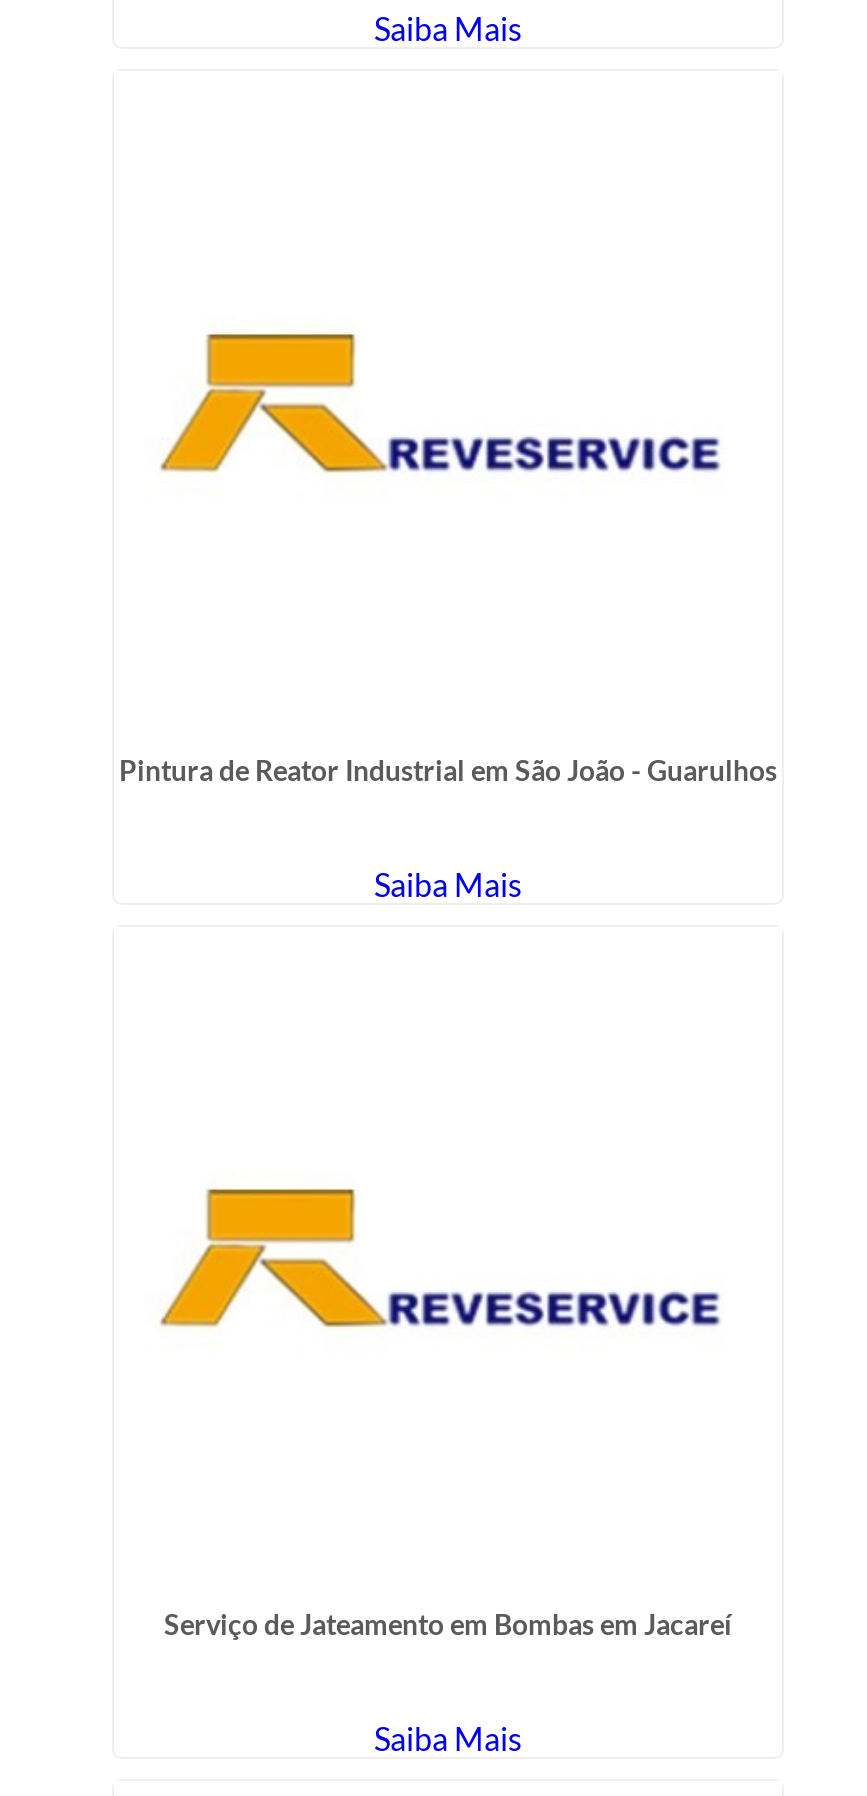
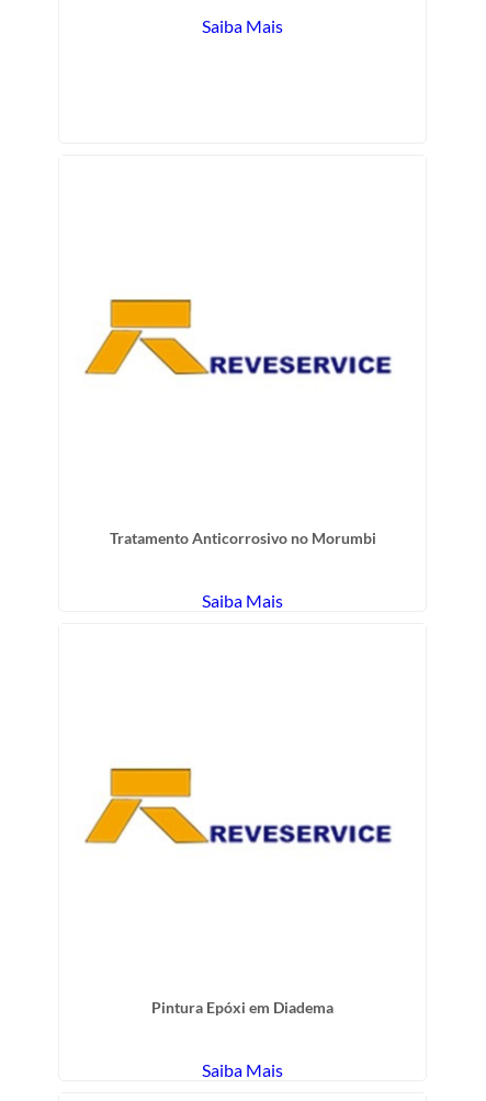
- Pintura de Reator Industrial em São João - Guarulhos
+ Tratamento Anticorrosivo no Morumbi

- Serviço de Jateamento em Bombas em Jacareí
+ Pintura Epóxi em Diadema
